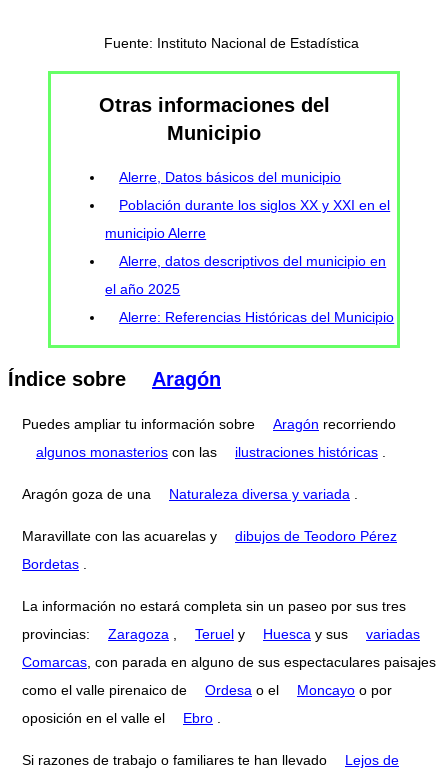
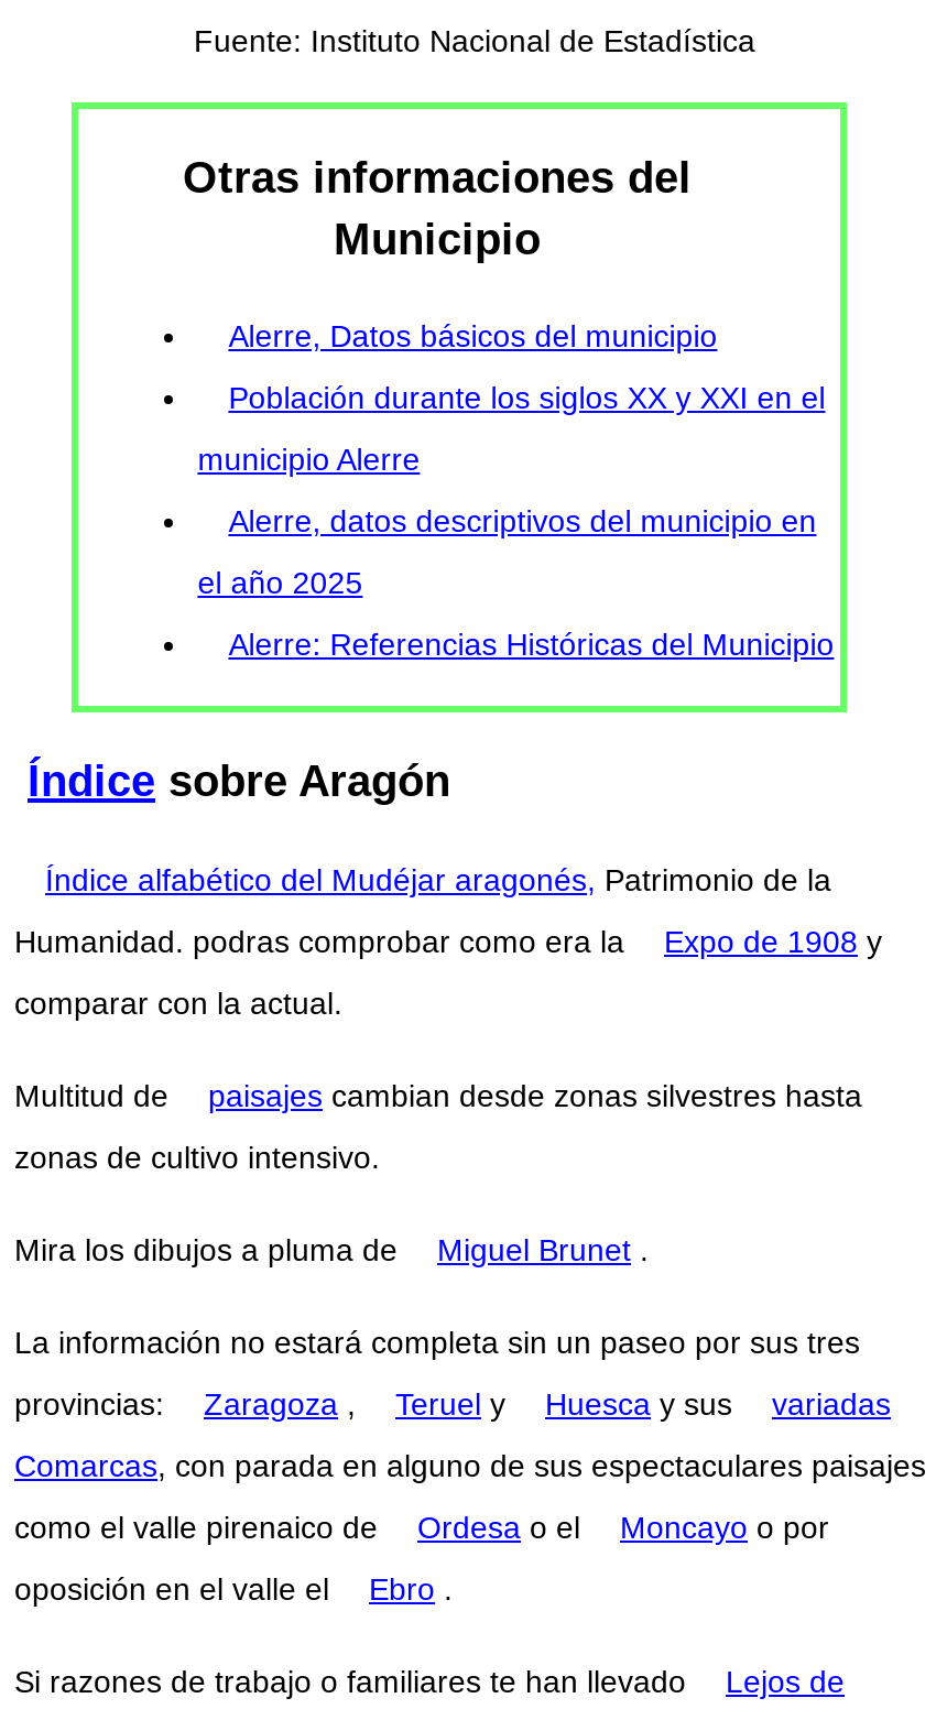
- Índice sobre
- Aragón
- Puedes ampliar tu información sobre
- Aragón recorriendo
- algunos monasterios con las
- ilustraciones históricas.
- Aragón goza de una
- Naturaleza diversa y variada.
- Maravillate con las acuarelas y
- dibujos de Teodoro Pérez
- Bordetas.
+ Índice sobre Aragón
+ Índice alfabético del Mudéjar aragonés, Patrimonio de la
+ Humanidad. podras comprobar como era la
+ Expo de 1908 y
+ comparar con la actual.
+ Multitud de
+ paisajes cambian desde zonas silvestres hasta
+ zonas de cultivo intensivo.
+ Mira los dibujos a pluma de
+ Miguel Brunet.
